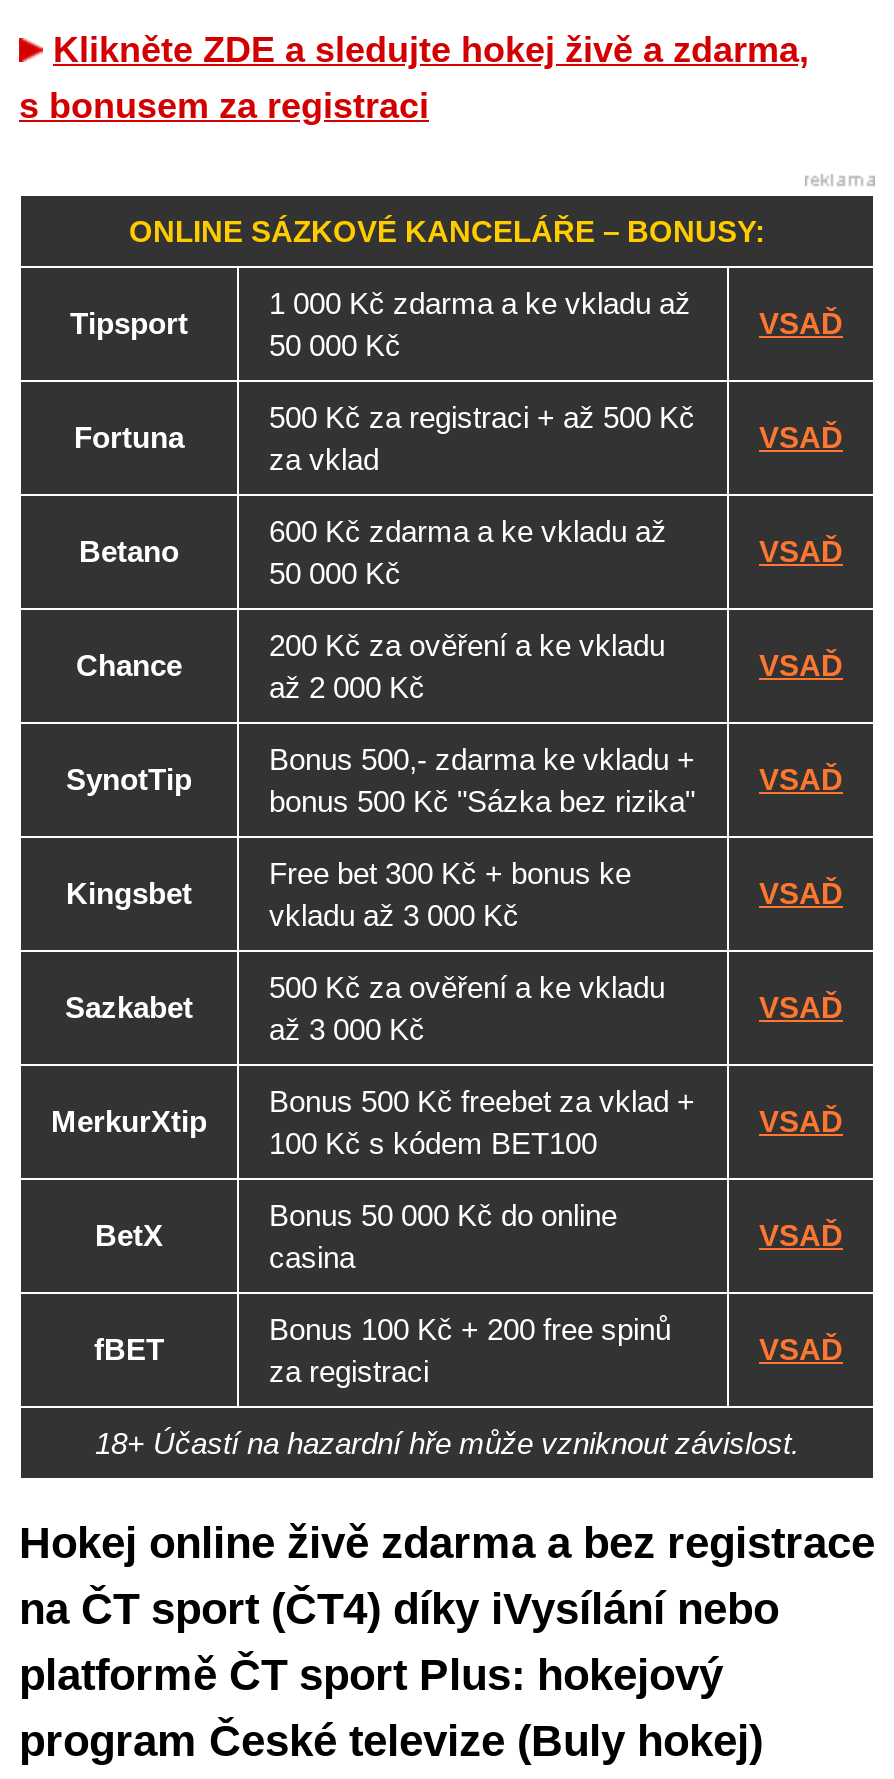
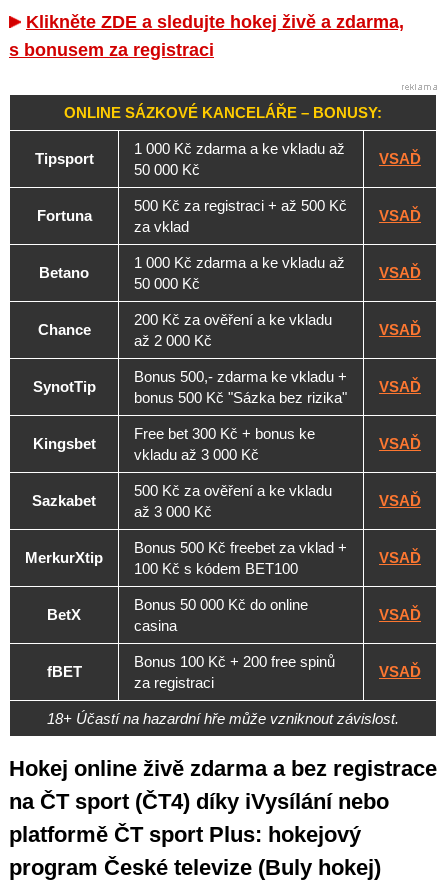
- 600 Kč zdarma a ke vkladu až
+ 1 000 Kč zdarma a ke vkladu až
